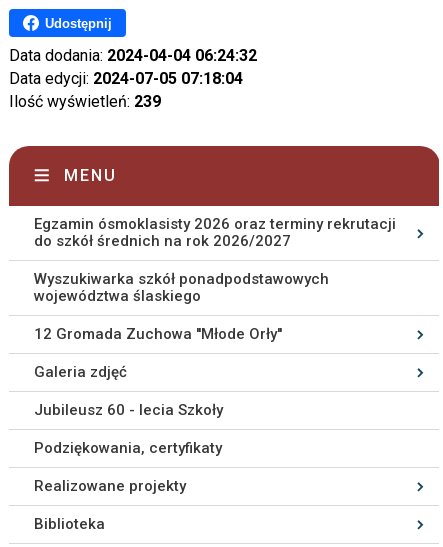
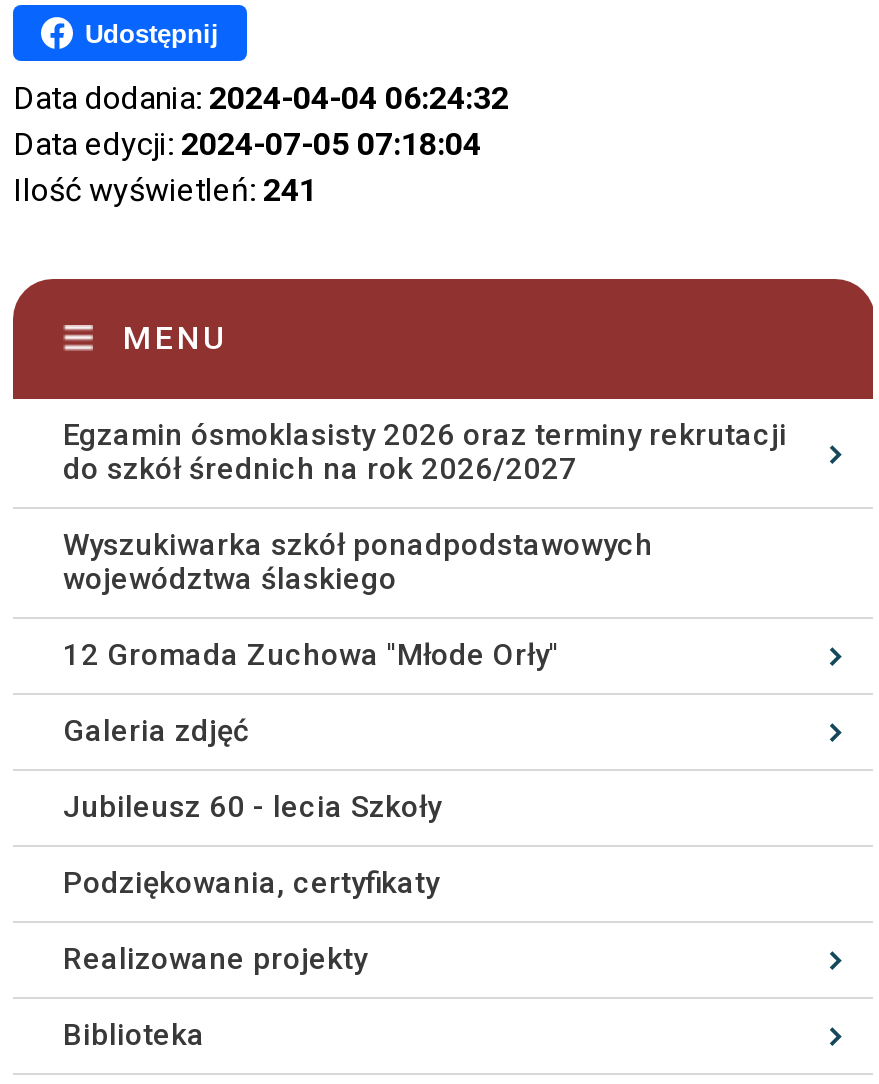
- Ilość wyświetleń: 239
+ Ilość wyświetleń: 241
